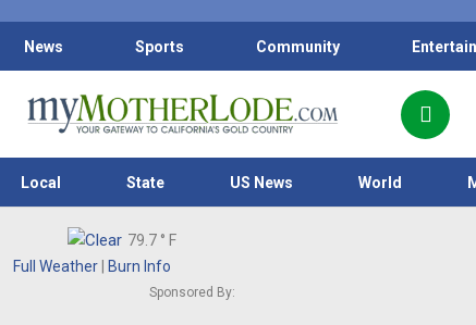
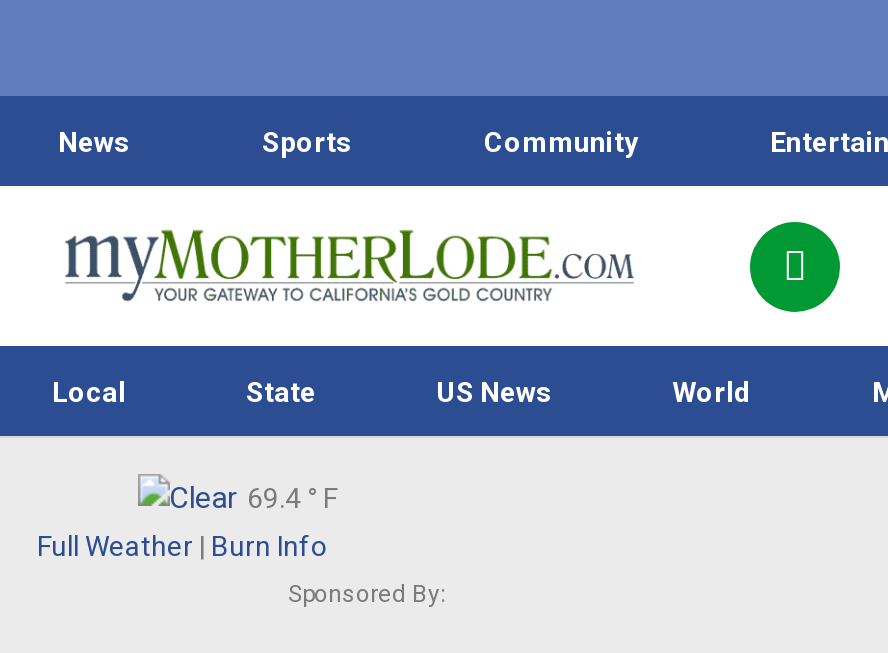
- 79.7 ° F
+ 69.4 ° F
